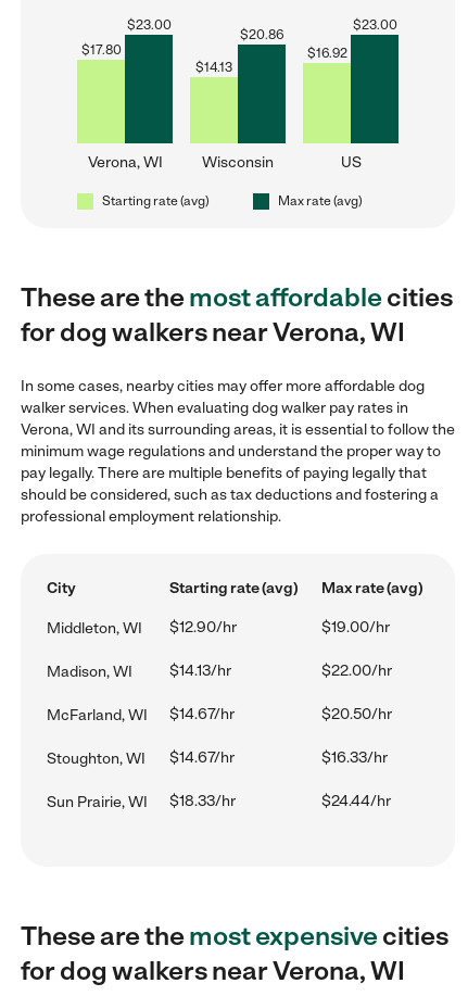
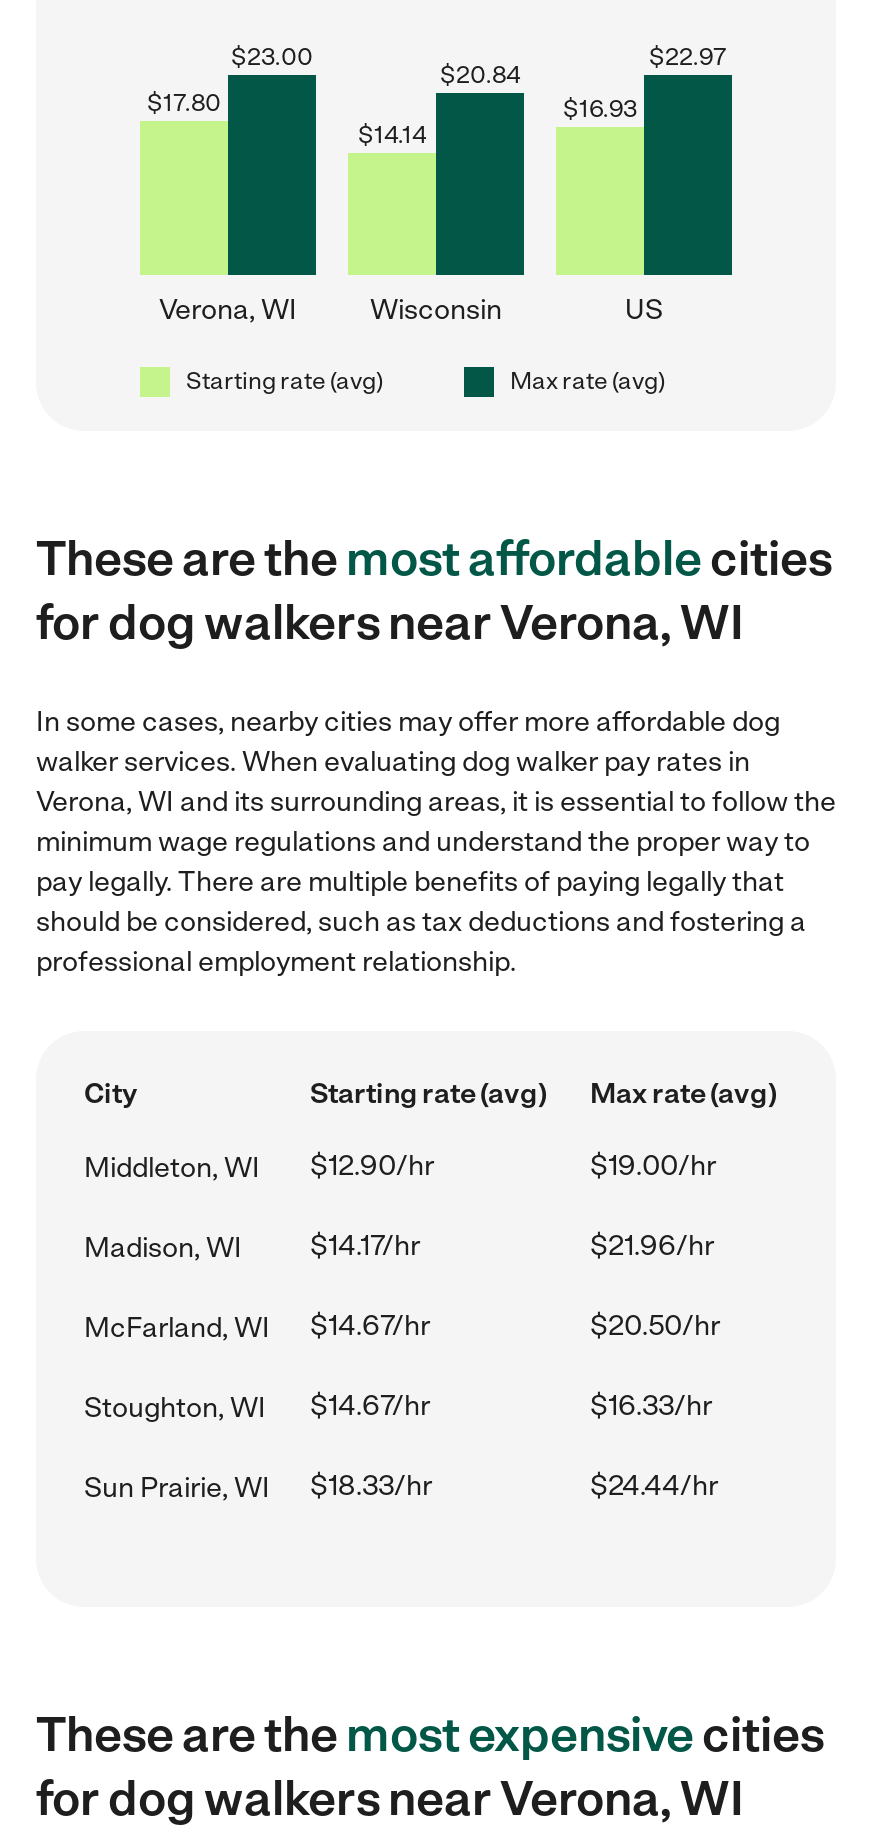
- $23.00
+ $22.97

- $20.86
+ $20.84

- $16.92
+ $16.93

- $14.13
+ $14.14

- $14.13/hr
- $22.00/hr
+ $14.17/hr
+ $21.96/hr
